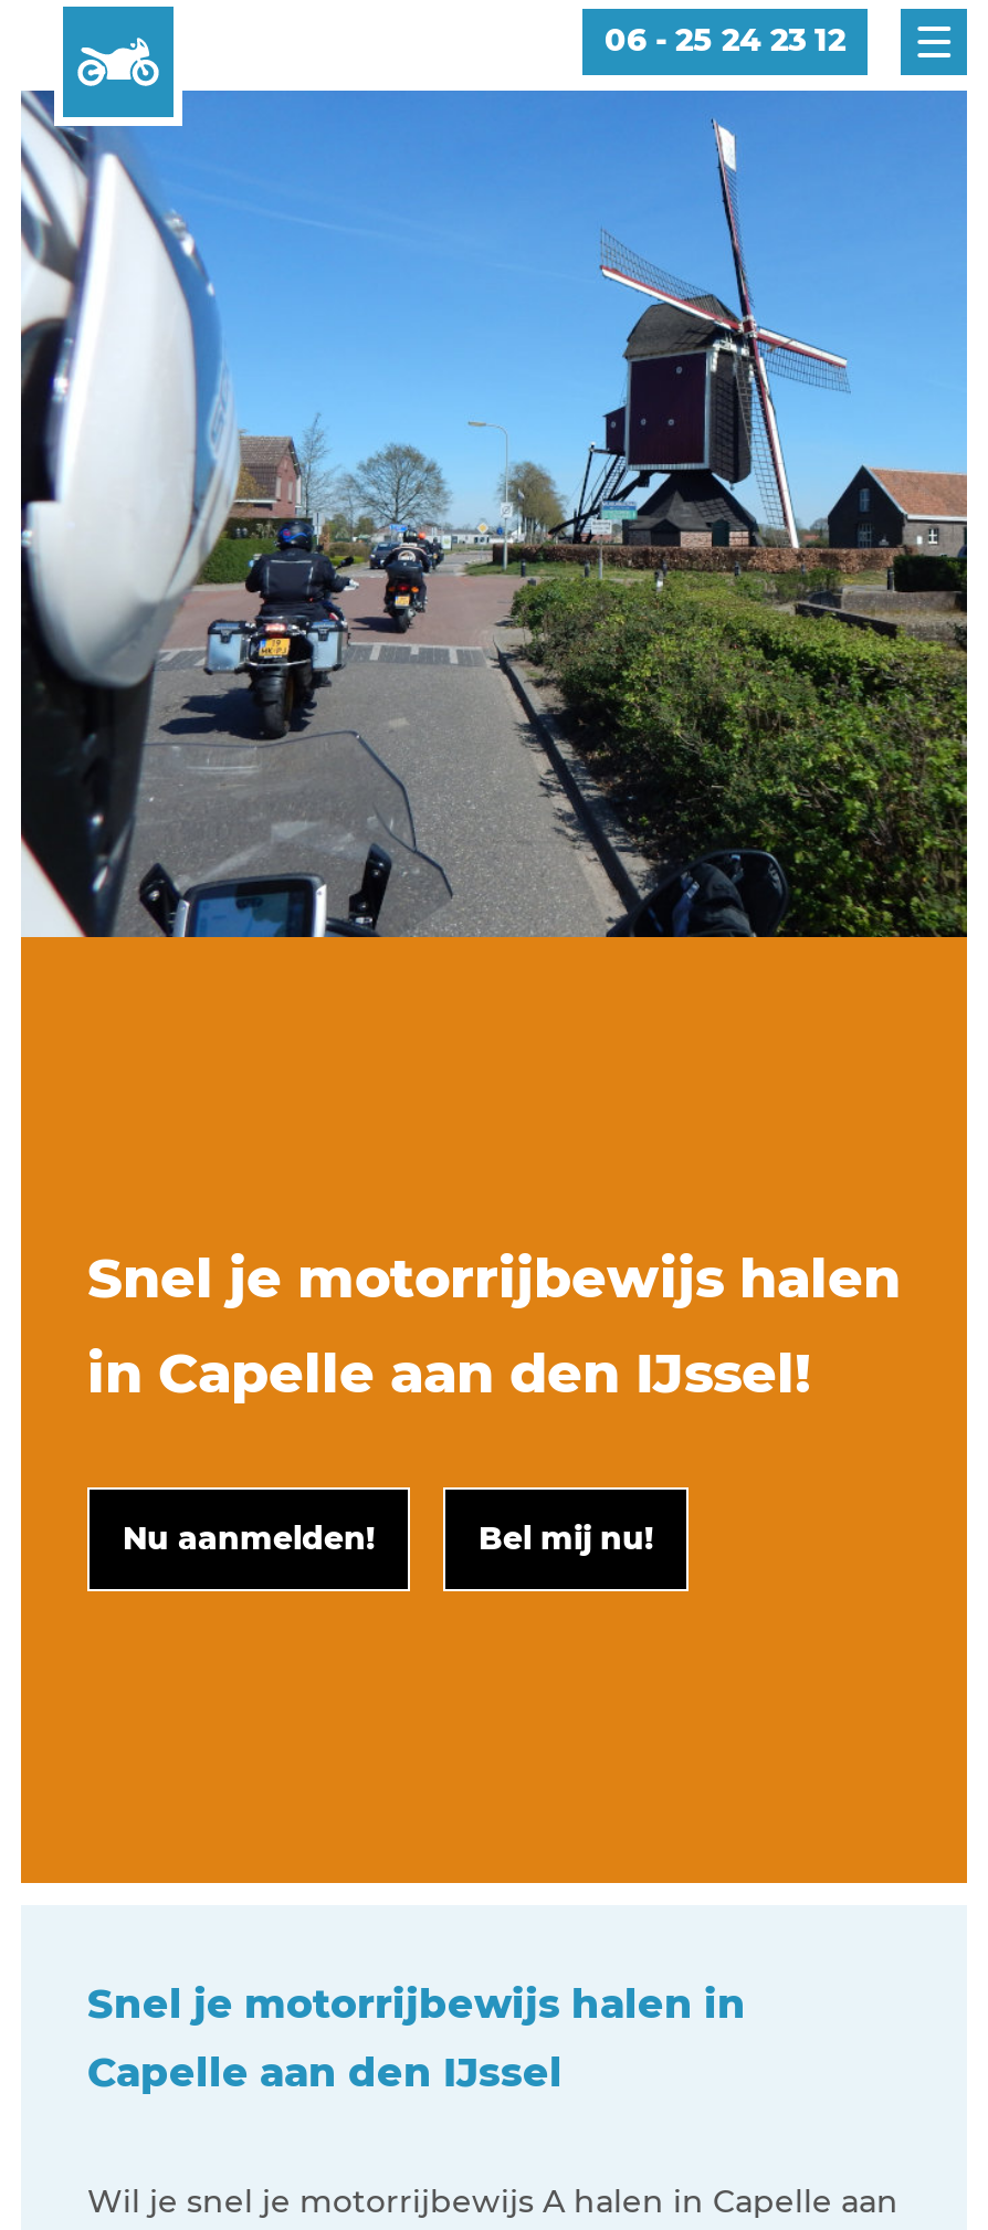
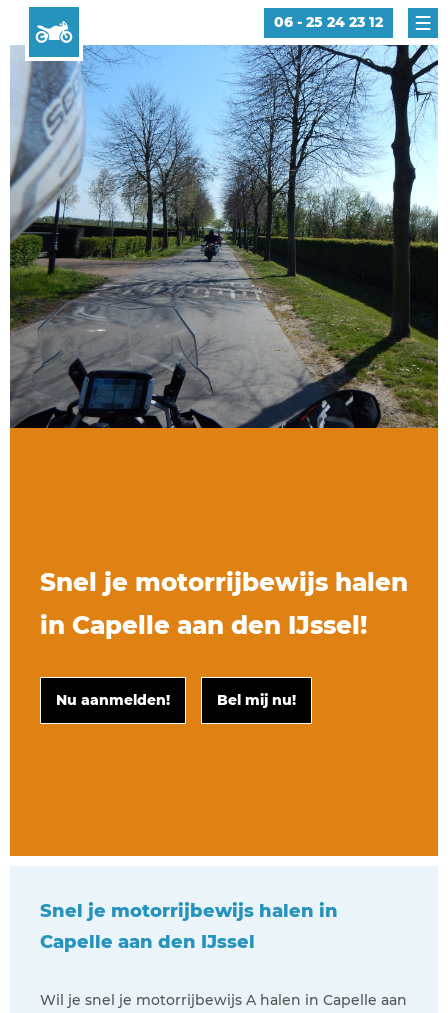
- [image]
+ [image]
